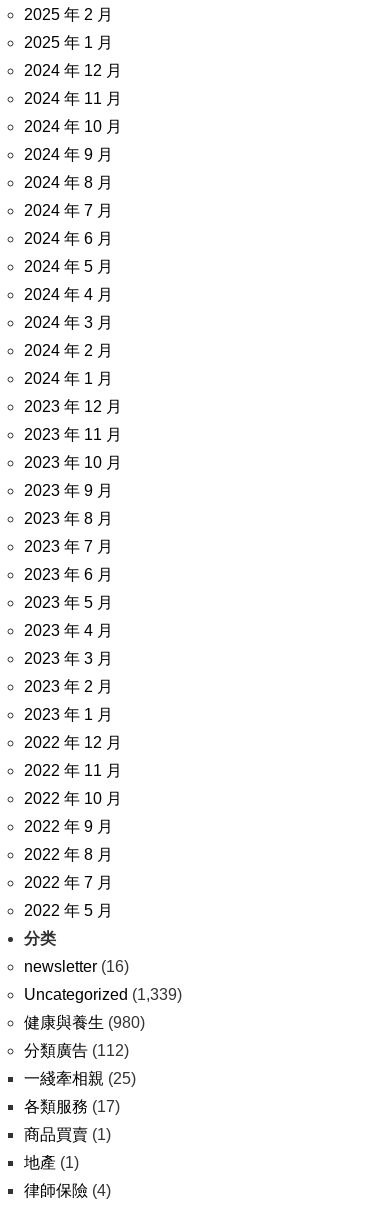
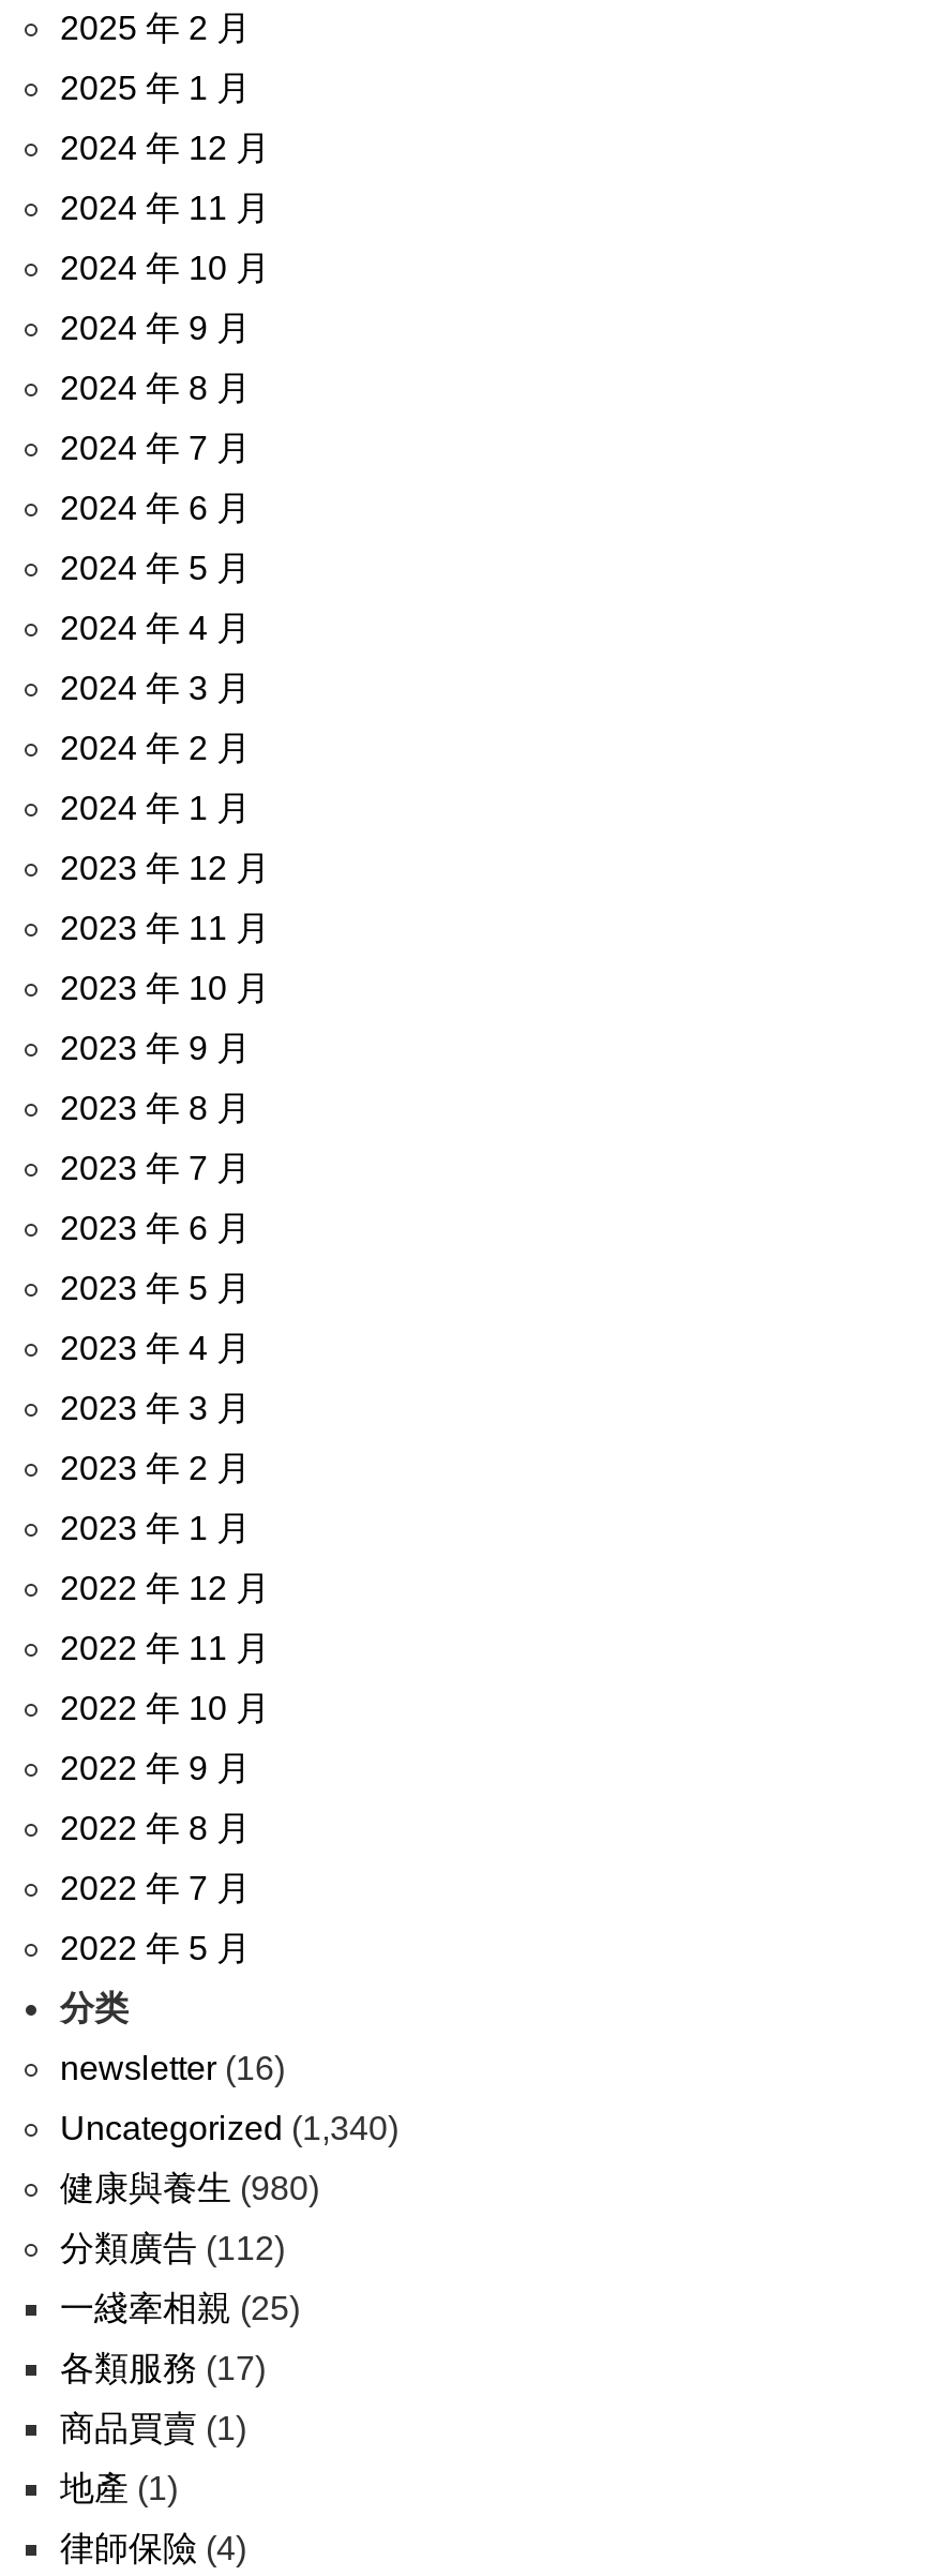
- Uncategorized (1,339)
+ Uncategorized (1,340)
